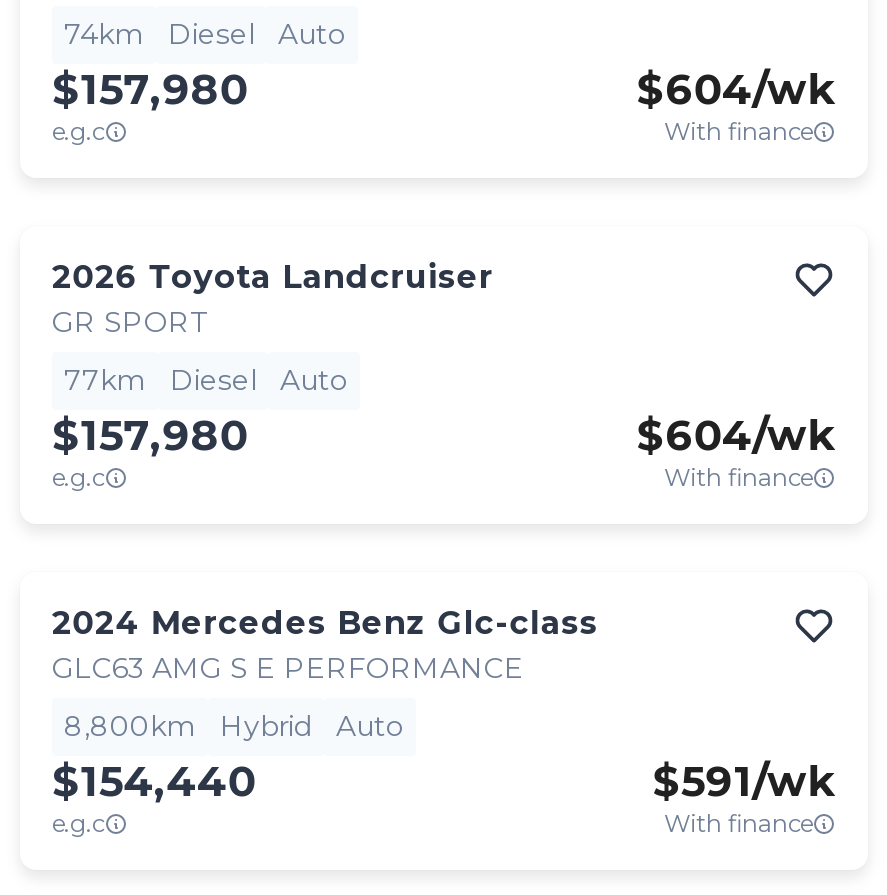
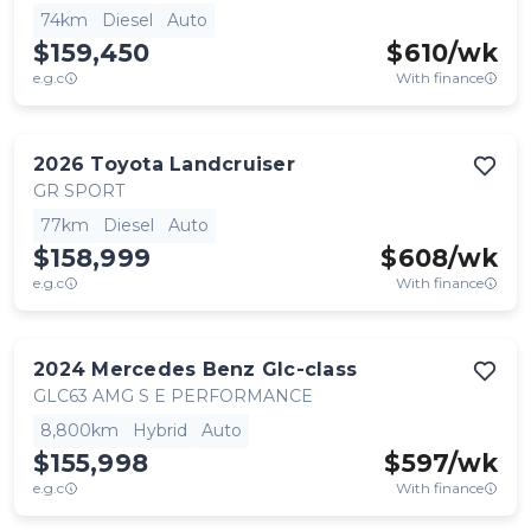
- $157,980
+ $159,450

- $604/wk
+ $610/wk

- $157,980
+ $158,999

- $604/wk
+ $608/wk

- $154,440
+ $155,998

- $591/wk
+ $597/wk
